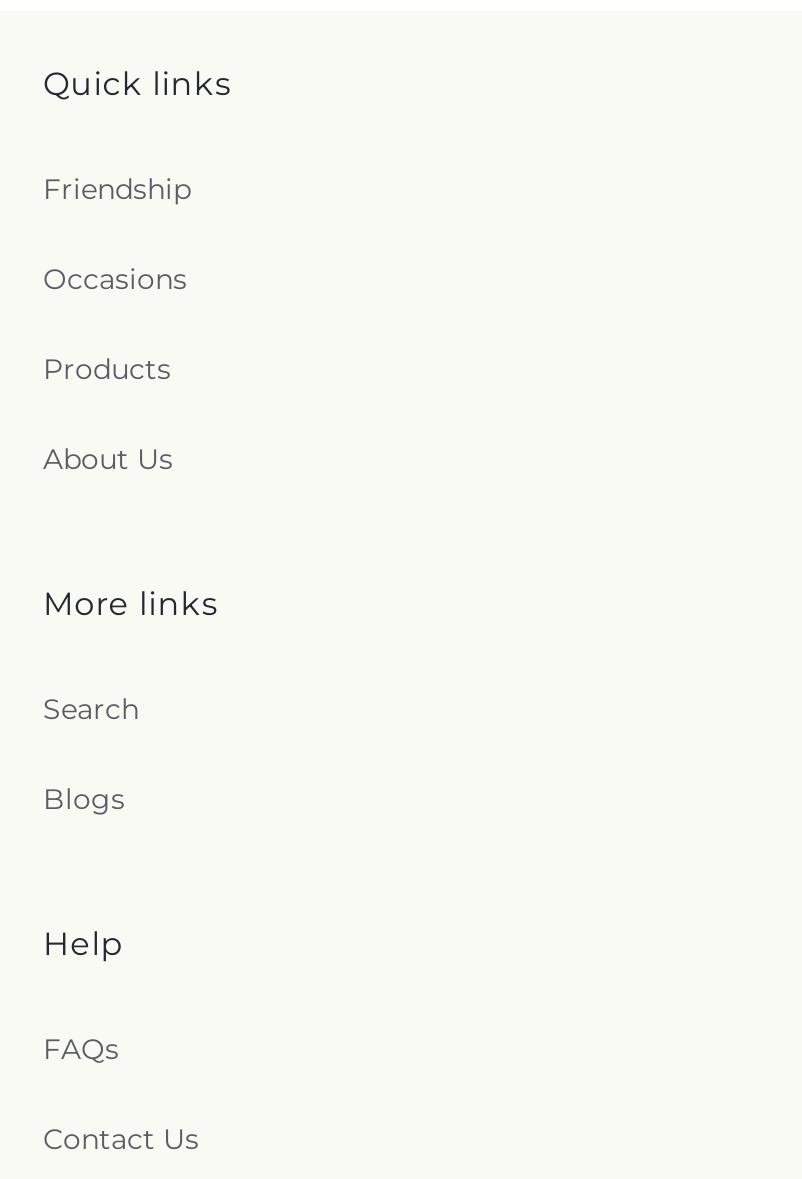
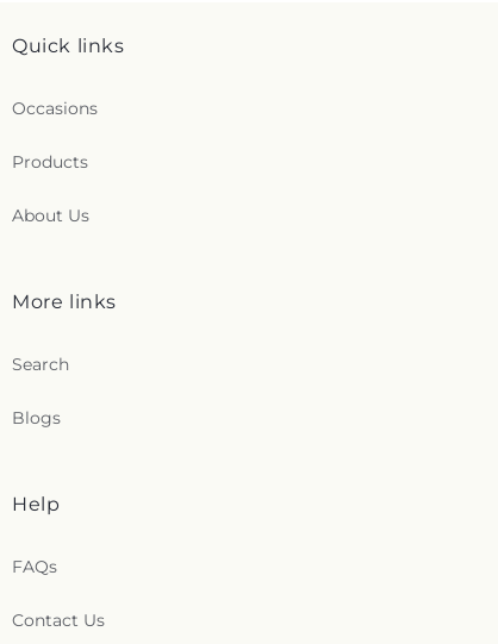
- Friendship
